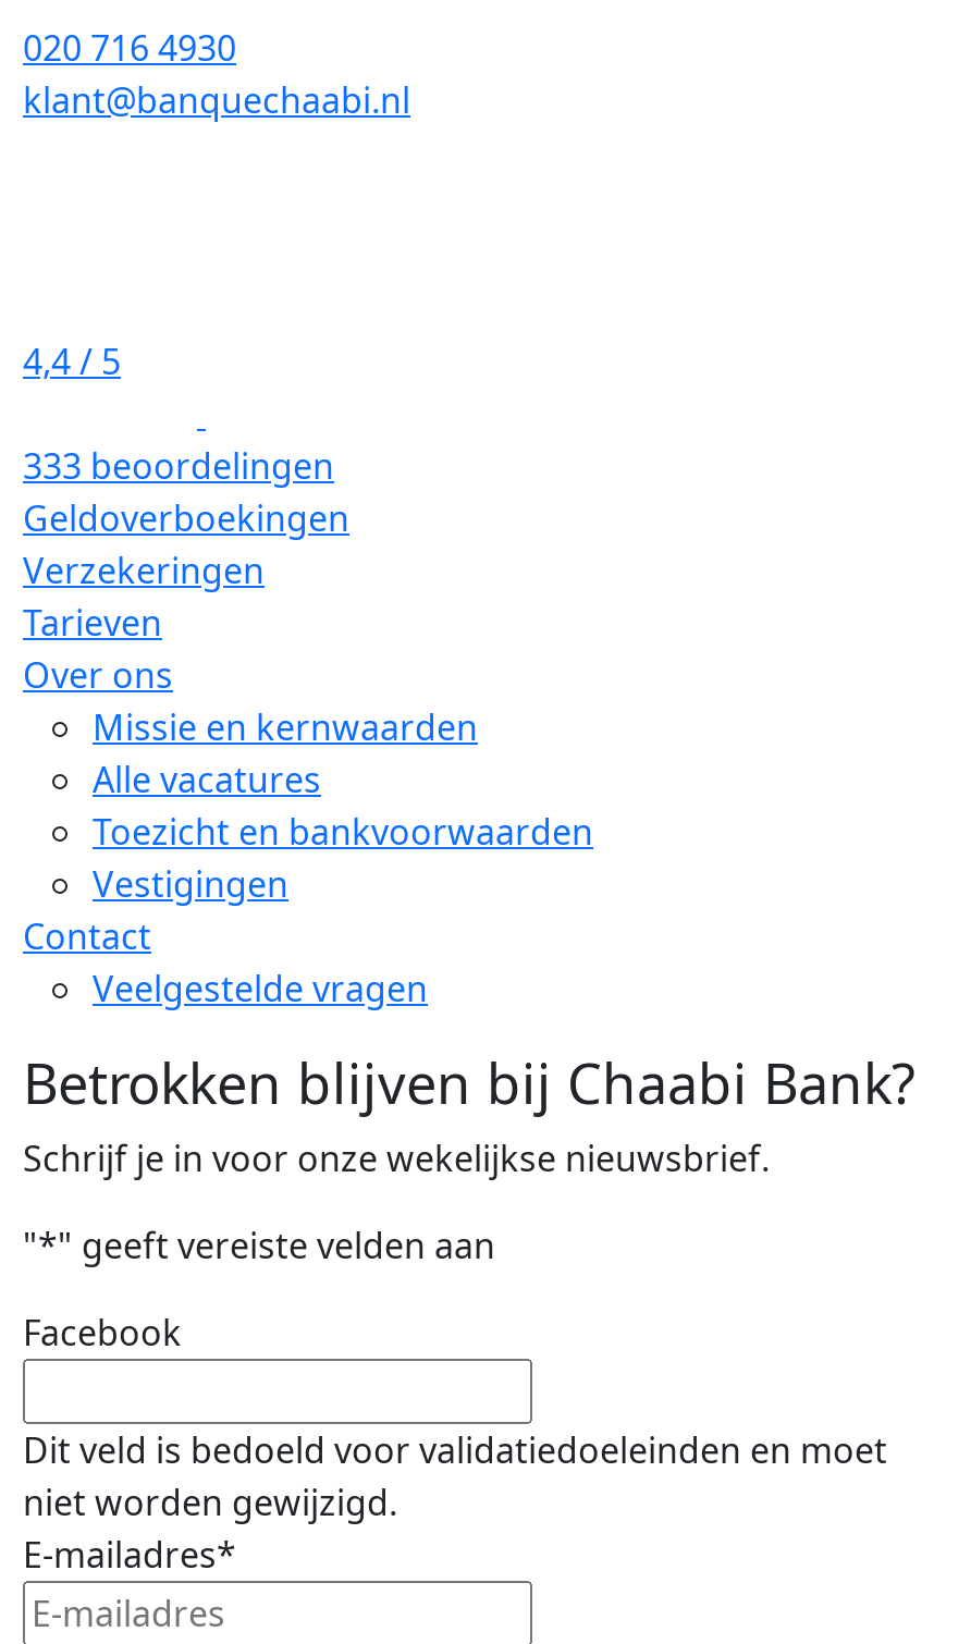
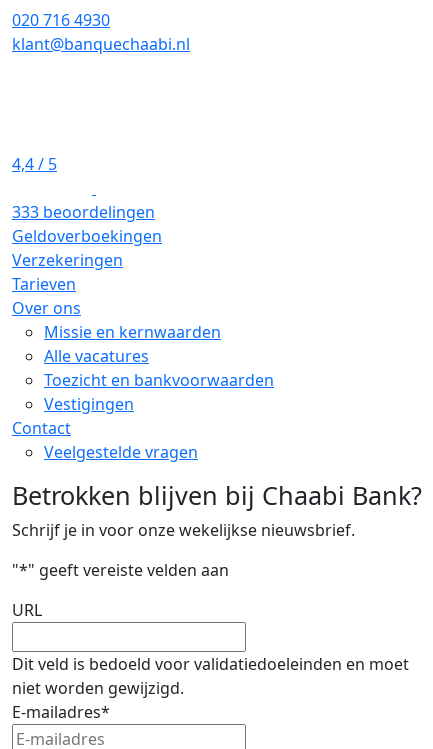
- Facebook
+ URL
